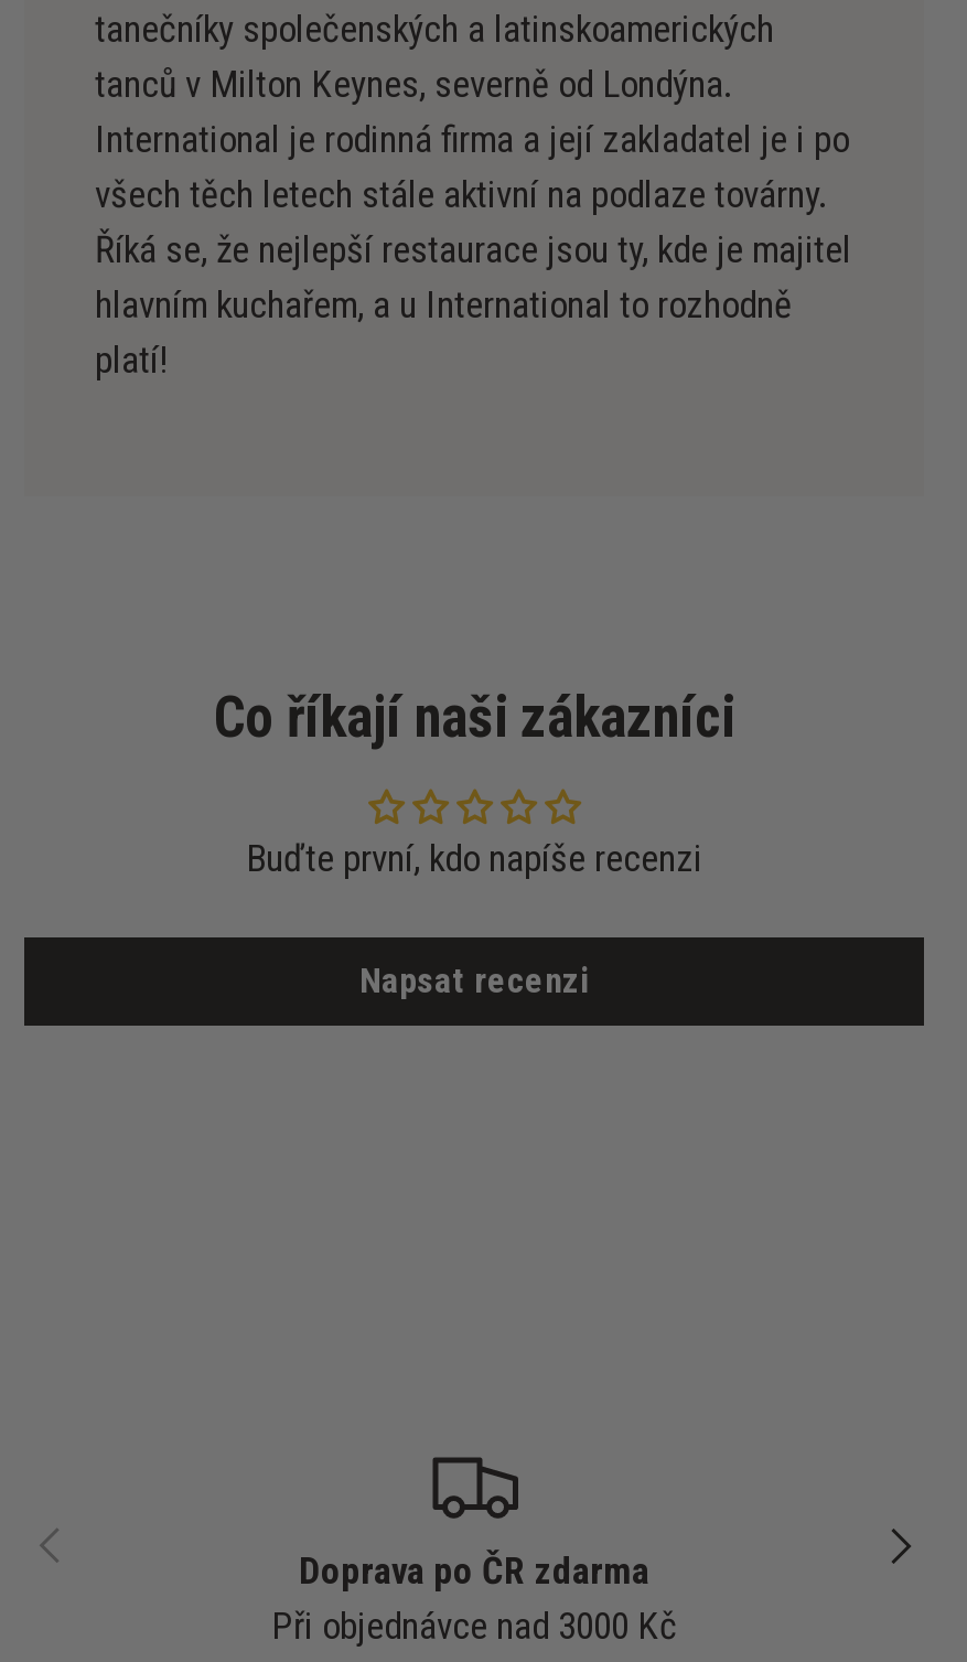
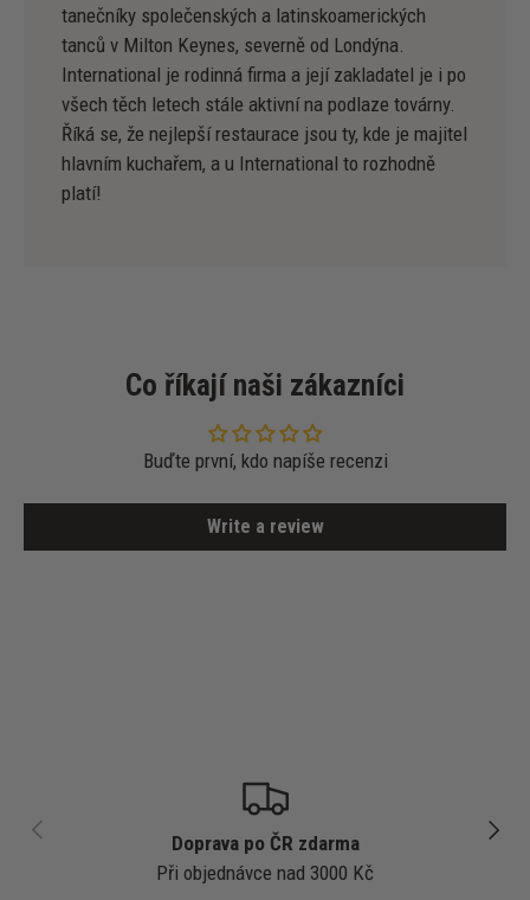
- Napsat recenzi
+ Write a review
